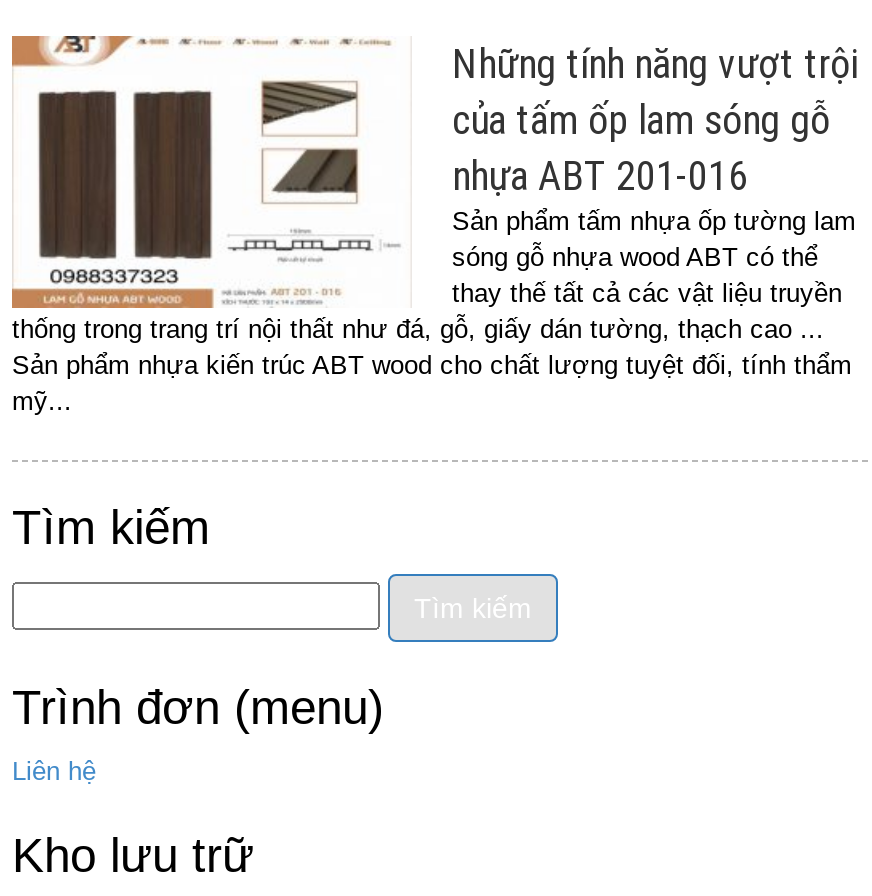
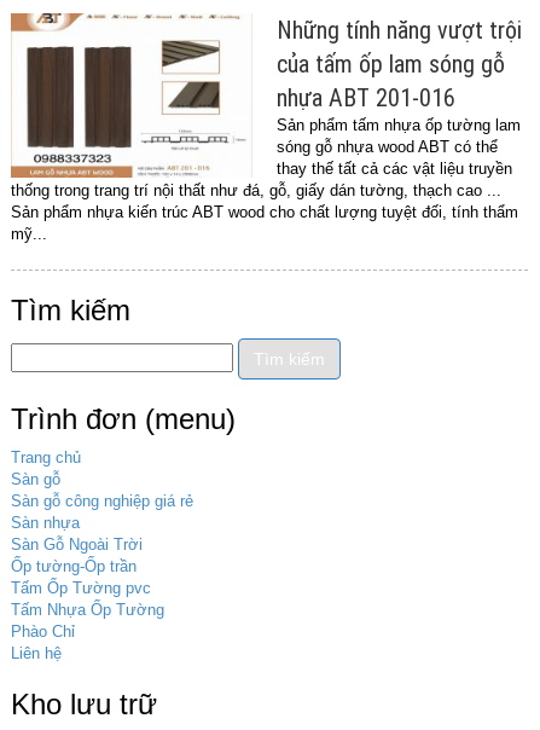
+ Trang chủ
+ Sàn gỗ
+ Sàn gỗ công nghiệp giá rẻ
+ Sàn nhựa
+ Sàn Gỗ Ngoài Trời
+ Ốp tường-Ốp trần
+ Tấm Ốp Tường pvc
+ Tấm Nhựa Ốp Tường
+ Phào Chỉ
